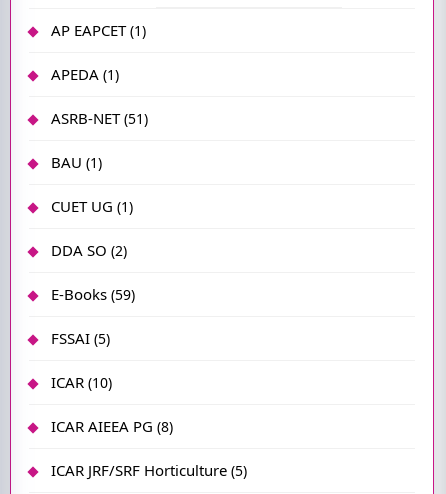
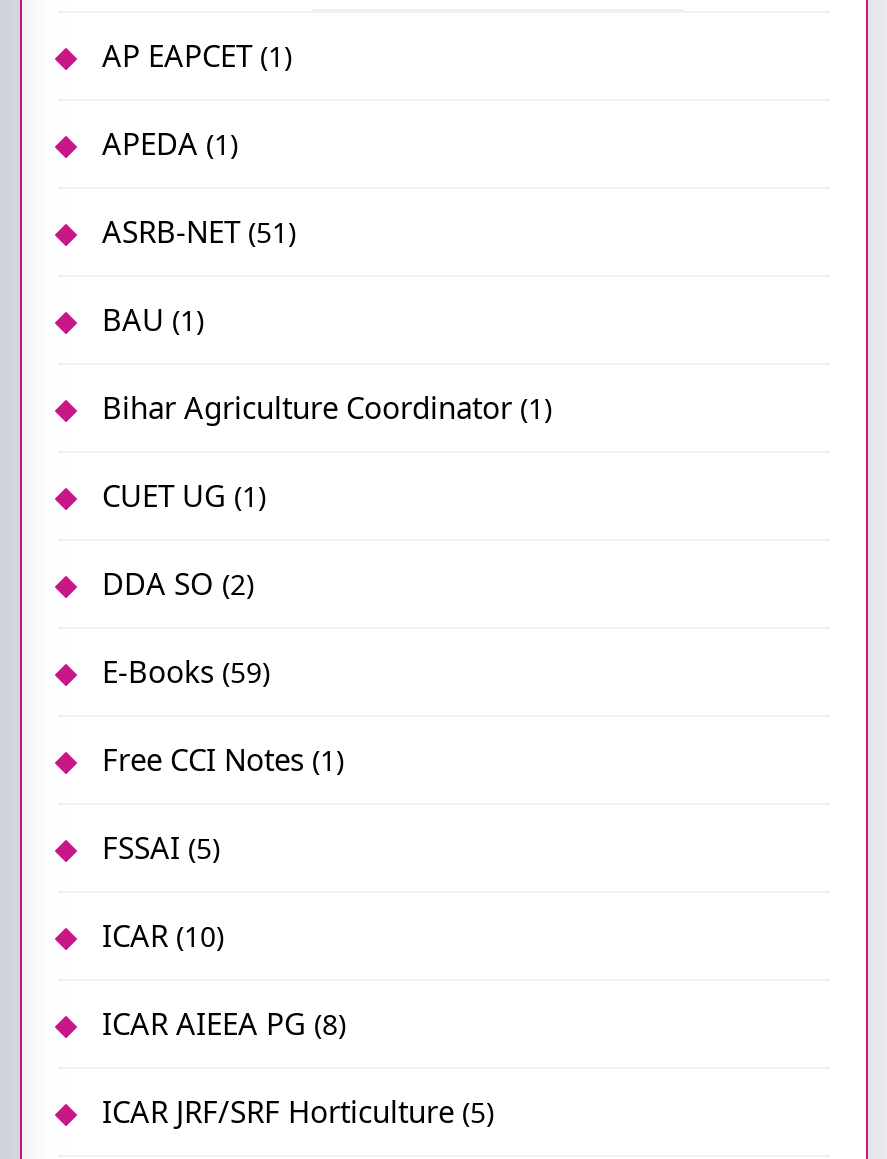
+ Bihar Agriculture Coordinator 1

+ Free CCI Notes 1
